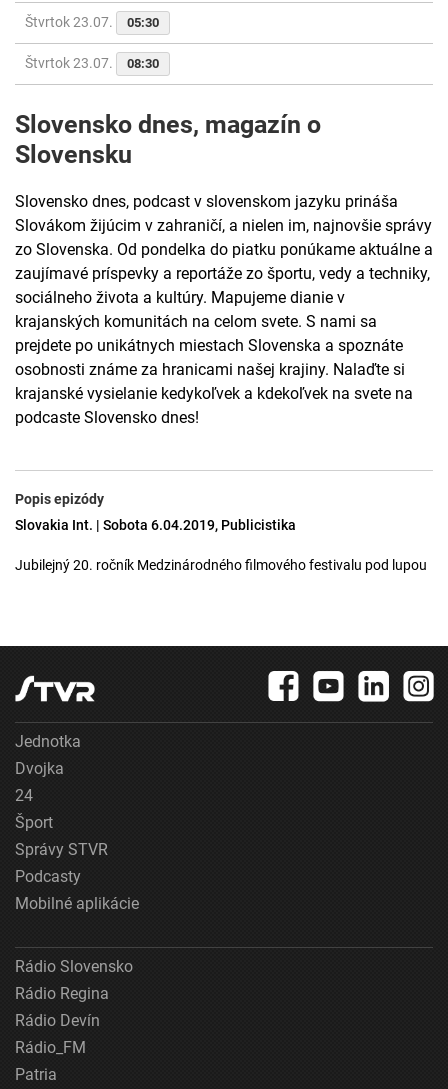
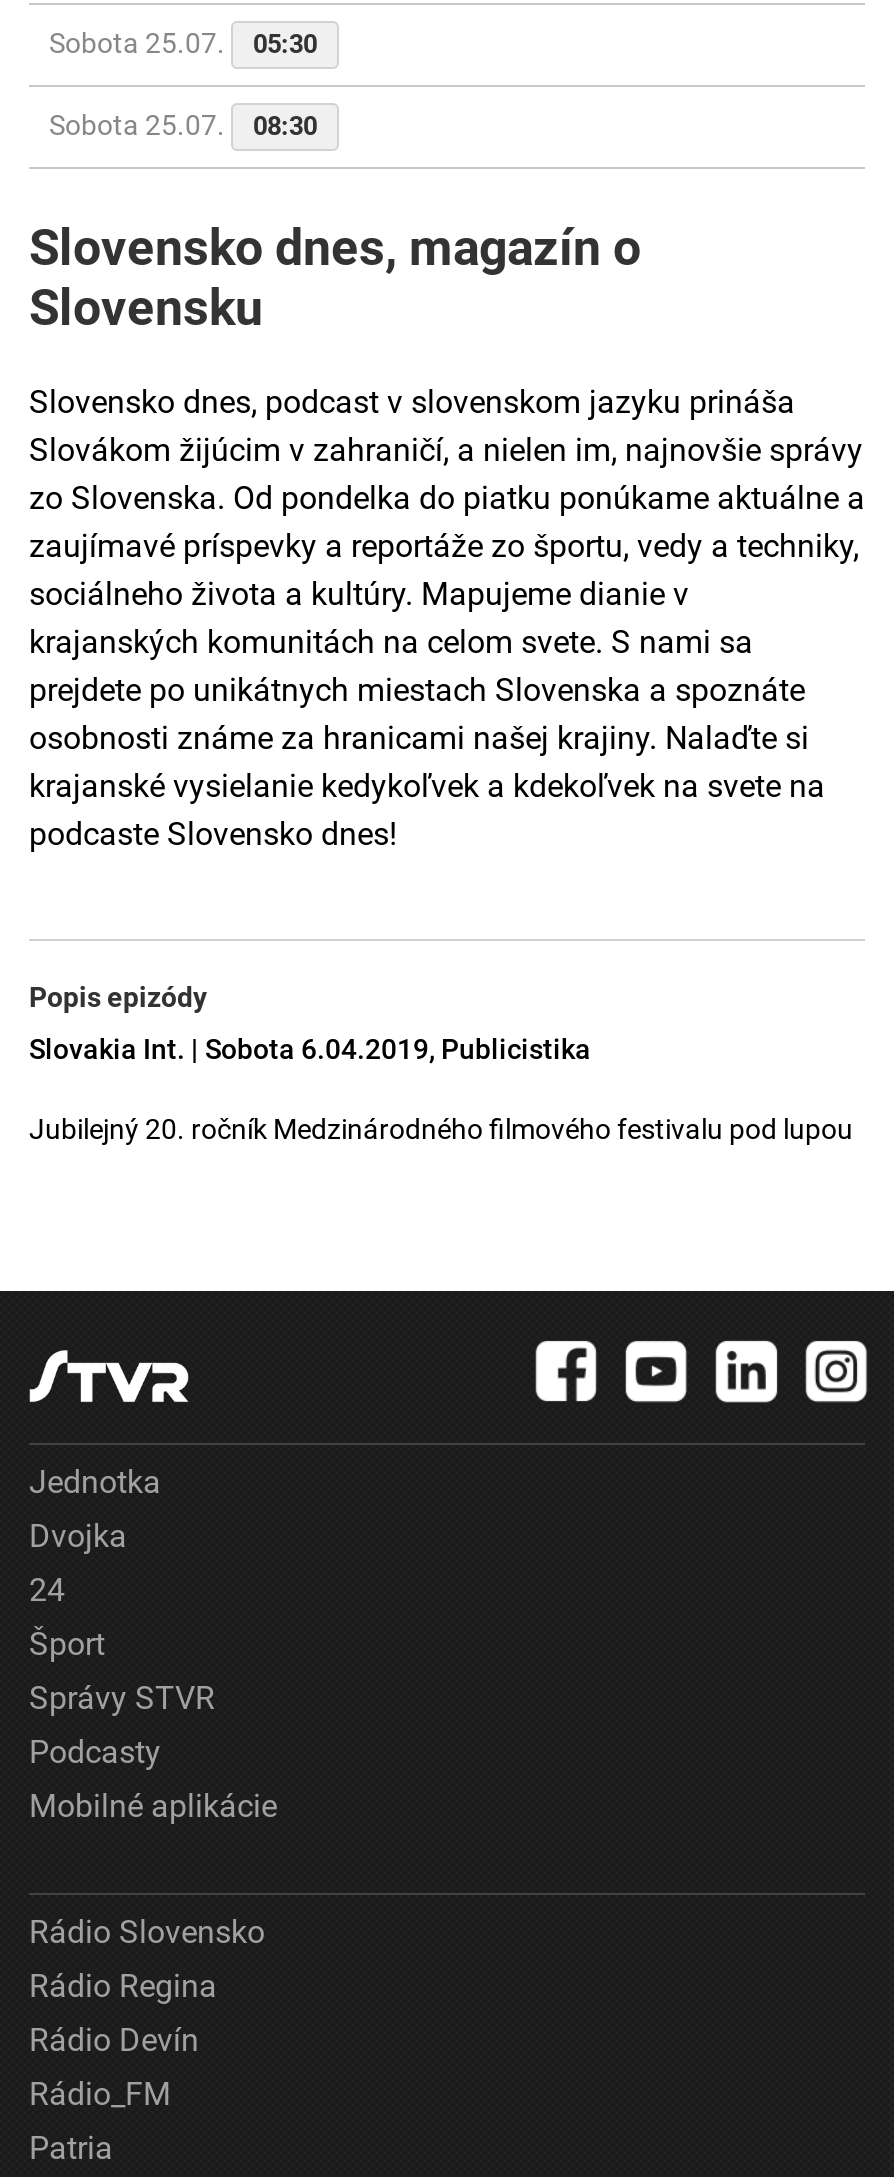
- Štvrtok 23.07. 05:30
+ Sobota 25.07. 05:30

- Štvrtok 23.07. 08:30
+ Sobota 25.07. 08:30
